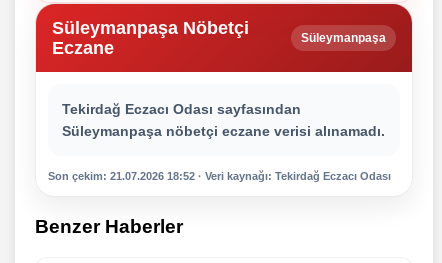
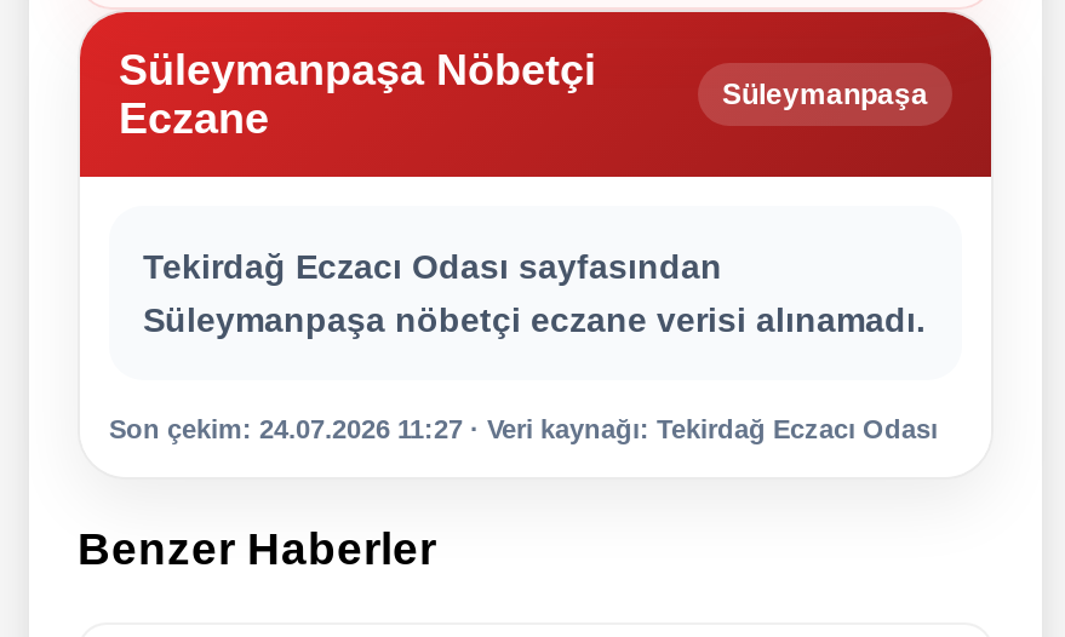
- Son çekim: 21.07.2026 18:52 · Veri kaynağı: Tekirdağ Eczacı Odası
+ Son çekim: 24.07.2026 11:27 · Veri kaynağı: Tekirdağ Eczacı Odası
